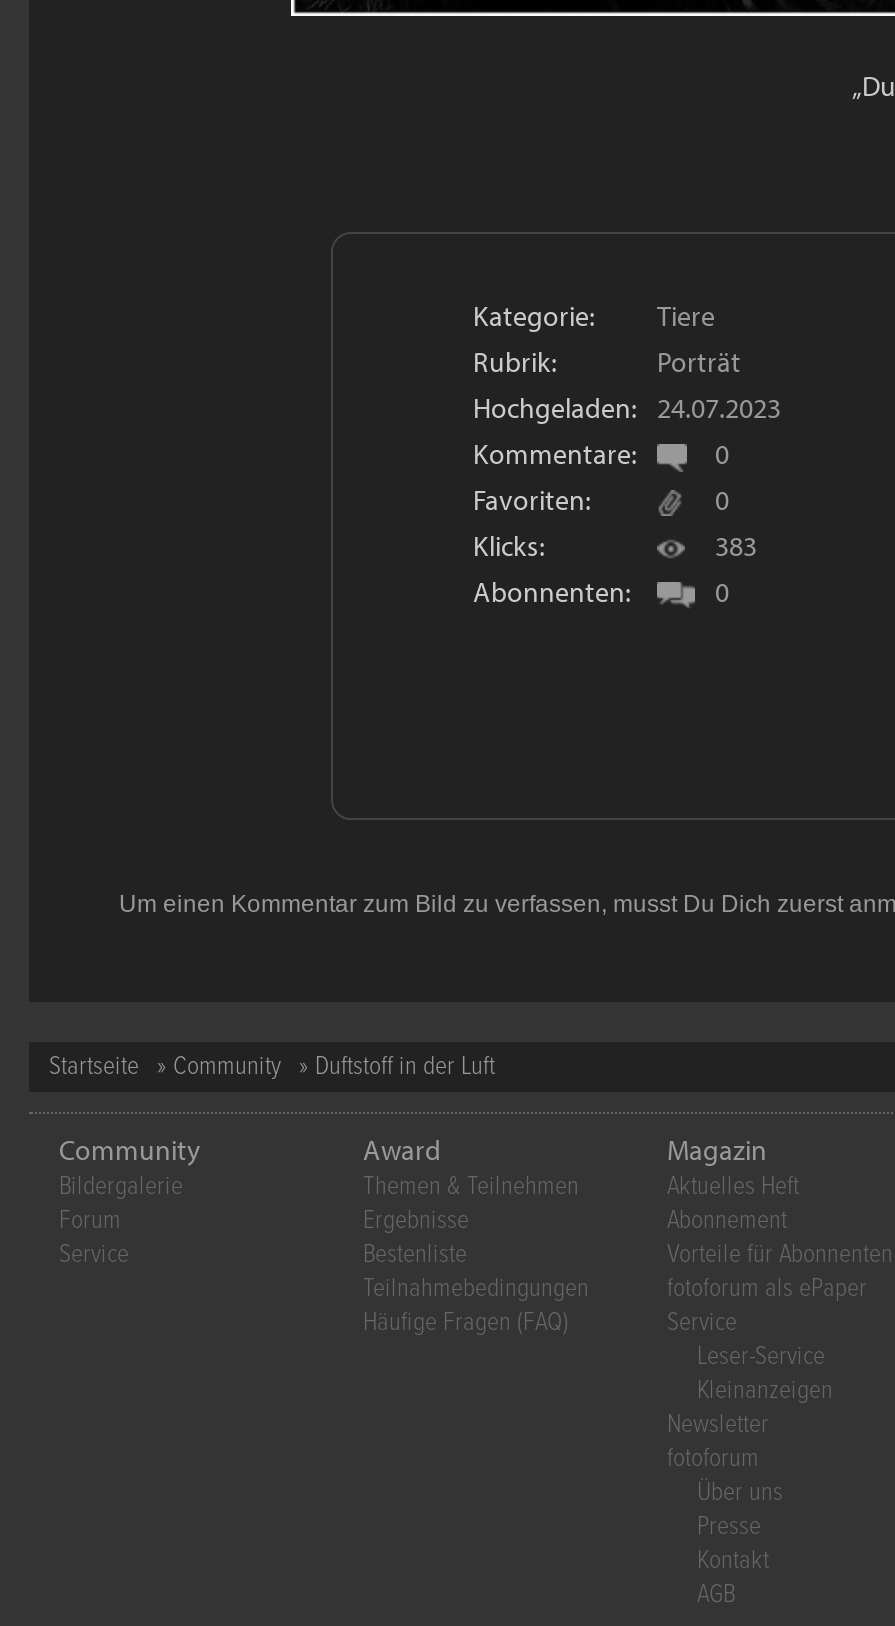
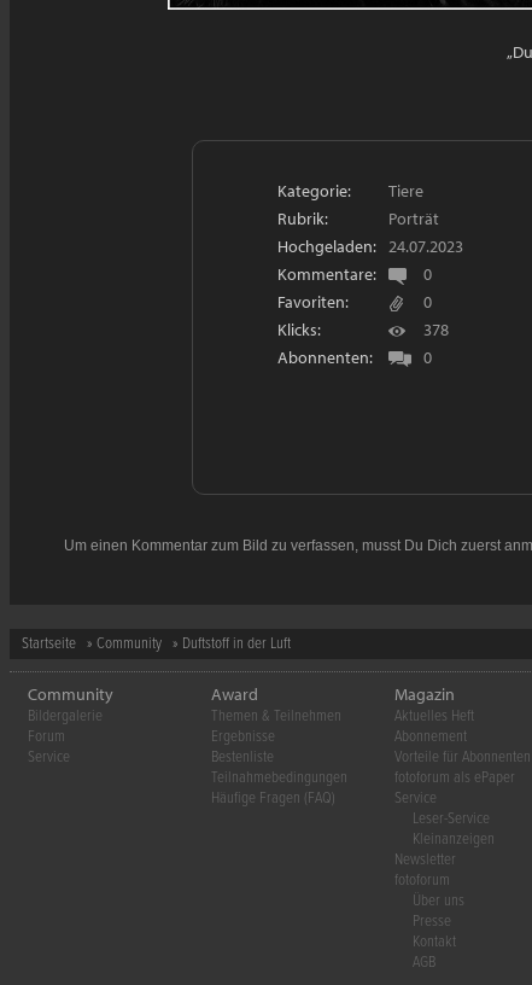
- 383
+ 378
